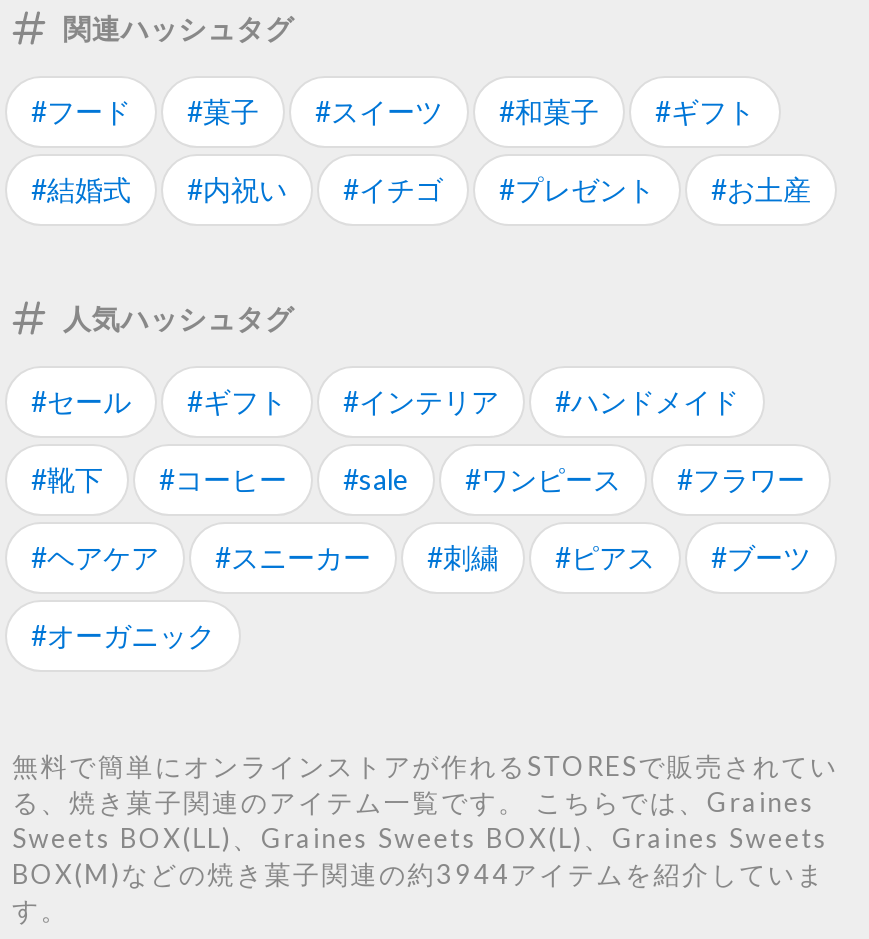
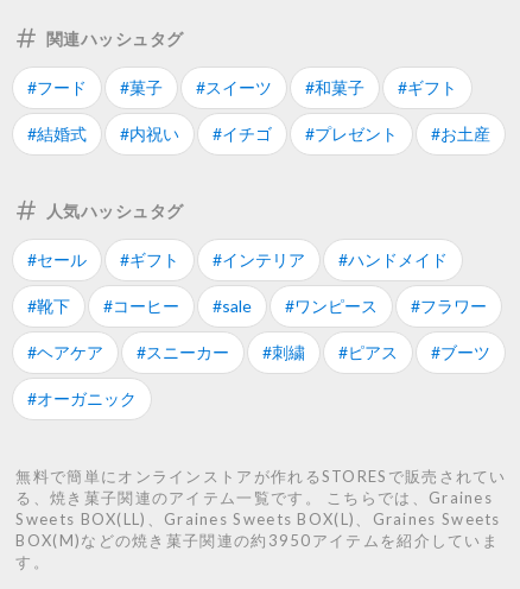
- BOX(M)などの焼き菓子関連の約3944アイテムを紹介していま
+ BOX(M)などの焼き菓子関連の約3950アイテムを紹介していま
